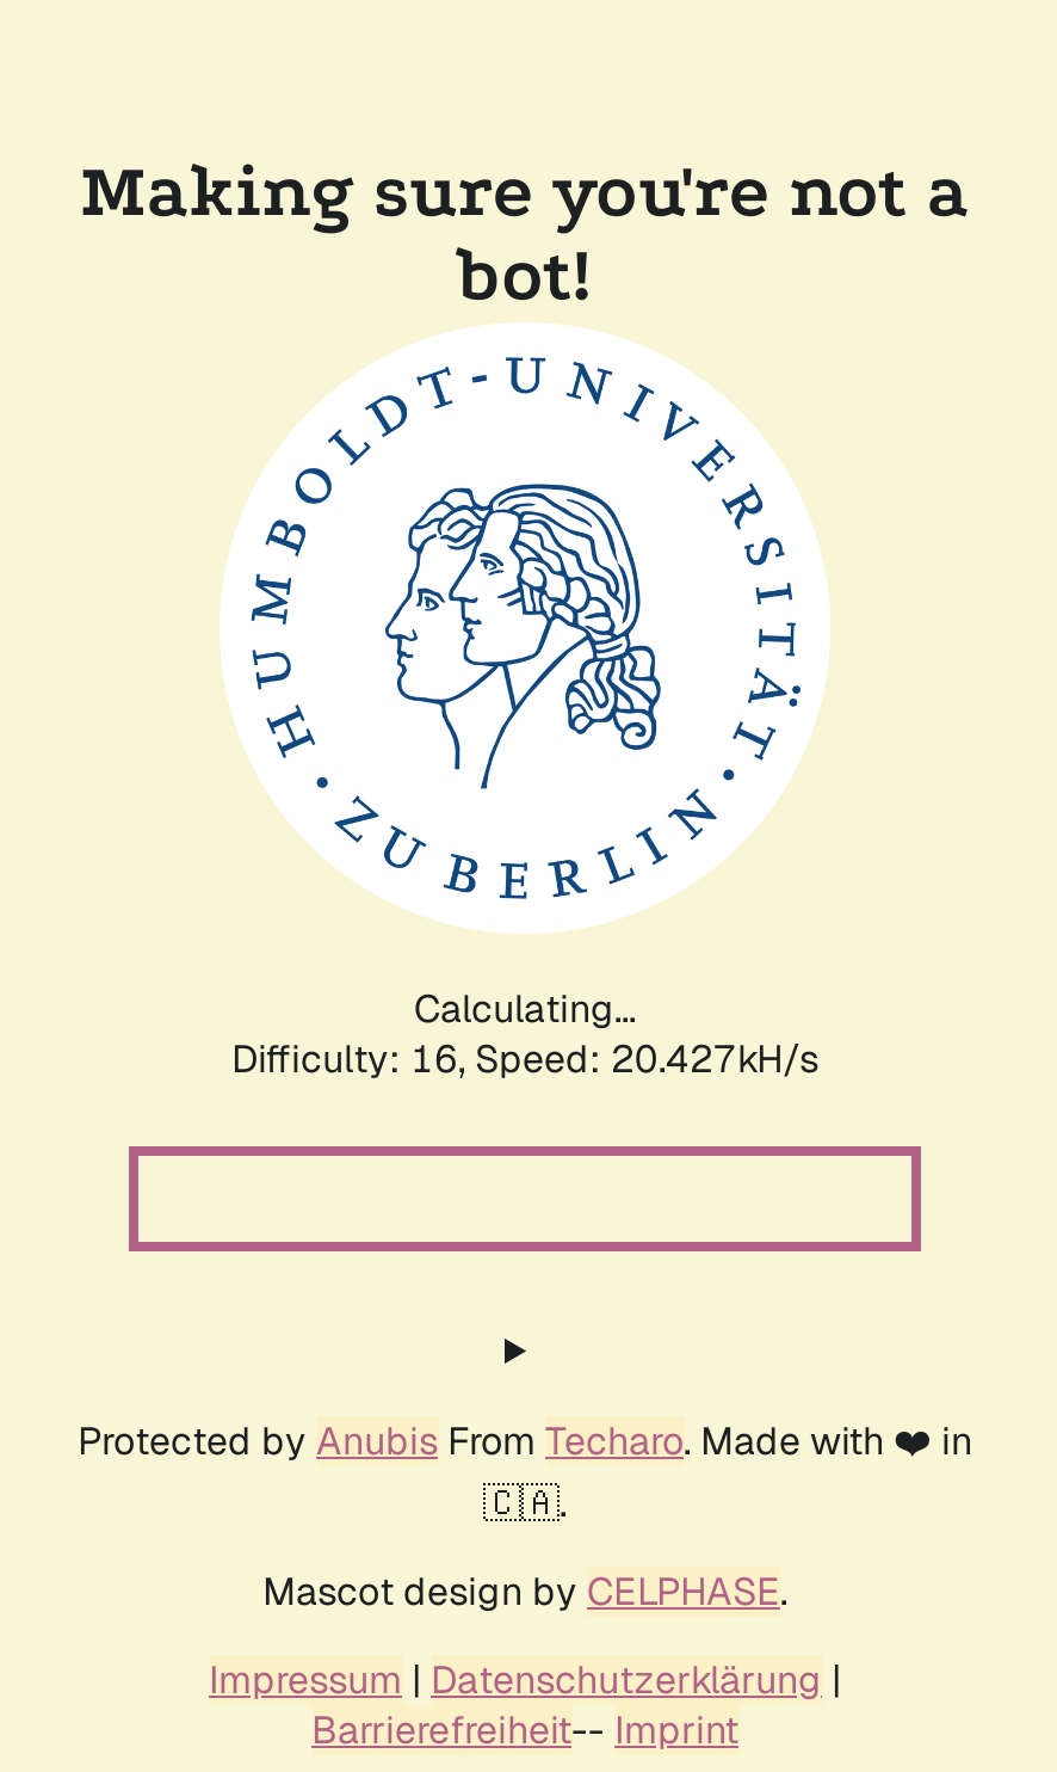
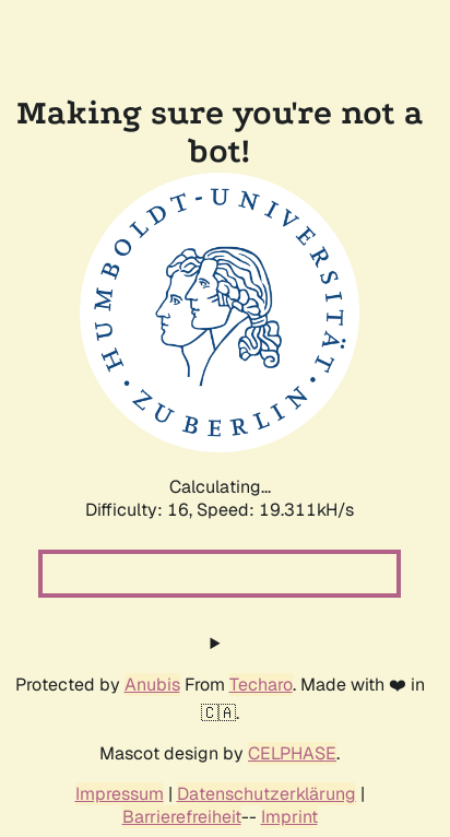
- Difficulty: 16, Speed: 20.427kH/s
+ Difficulty: 16, Speed: 19.311kH/s
